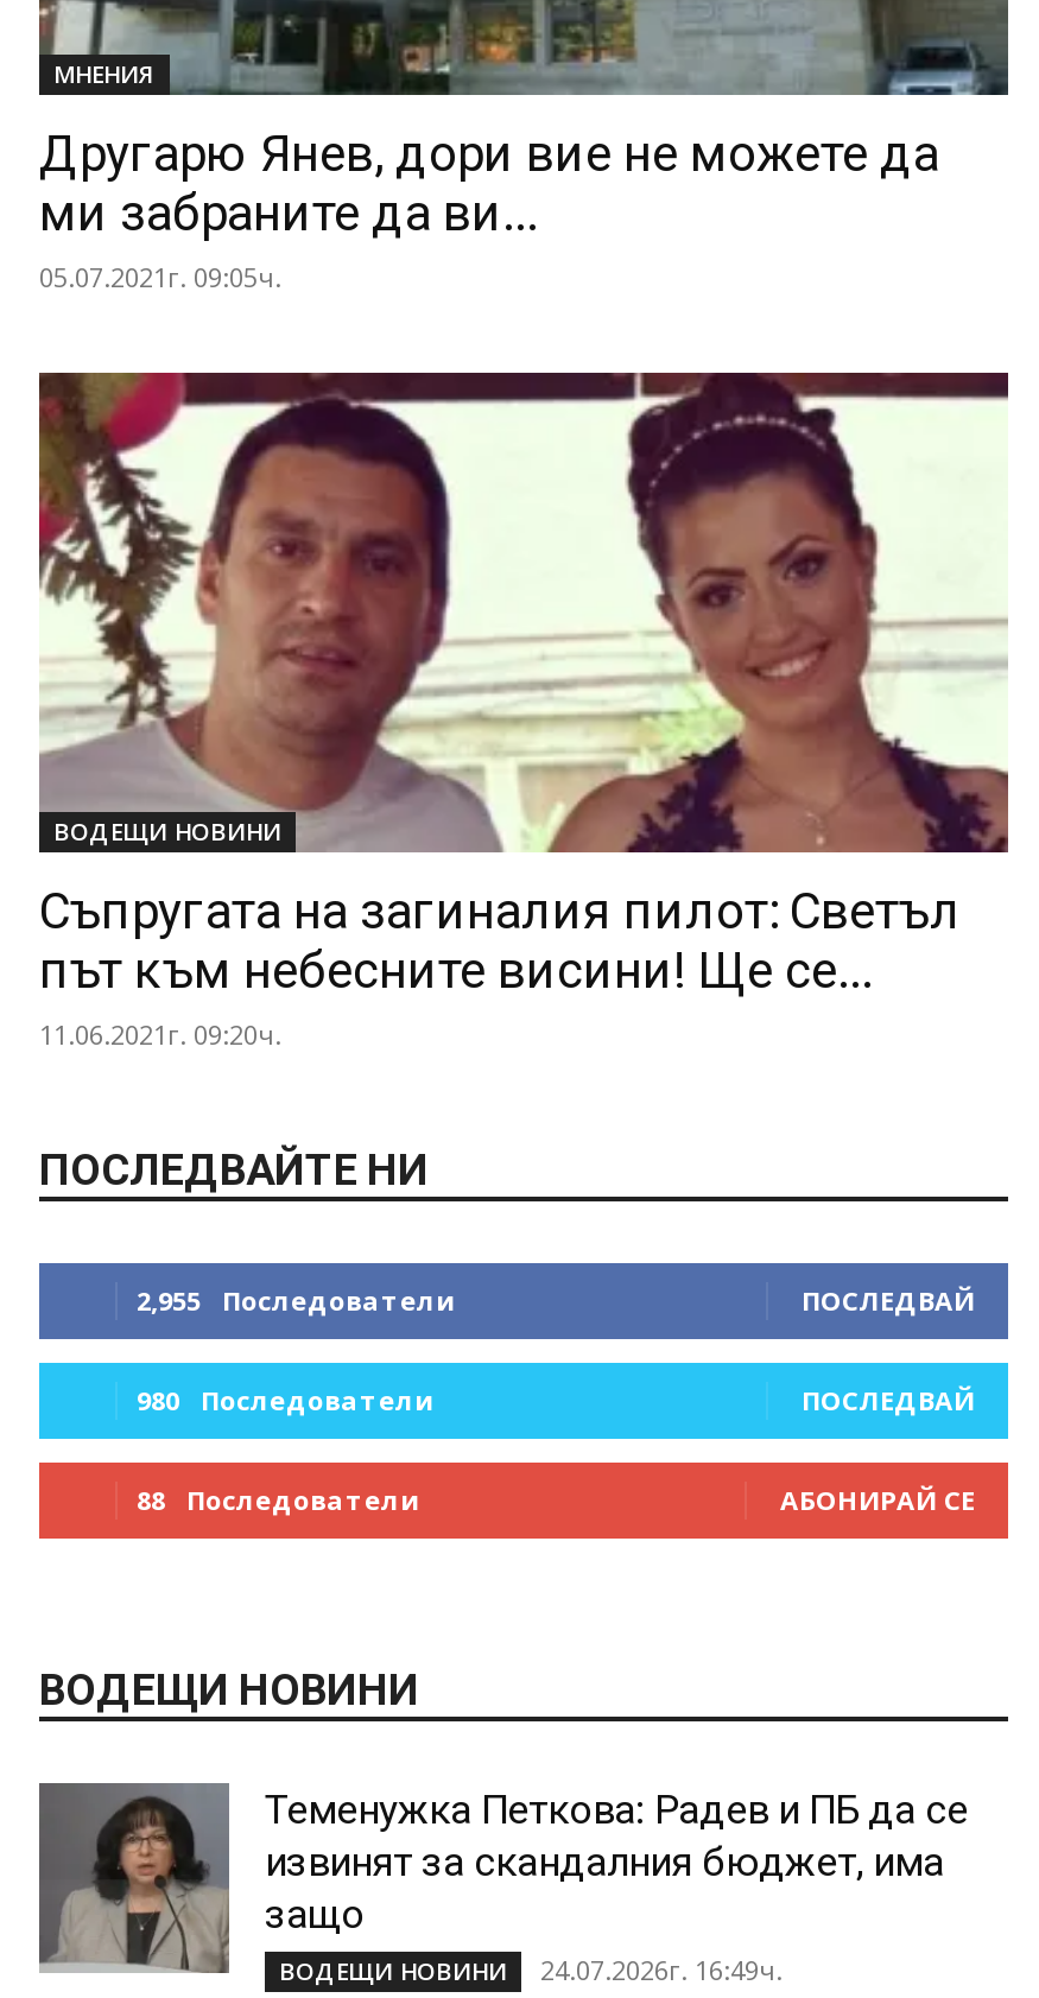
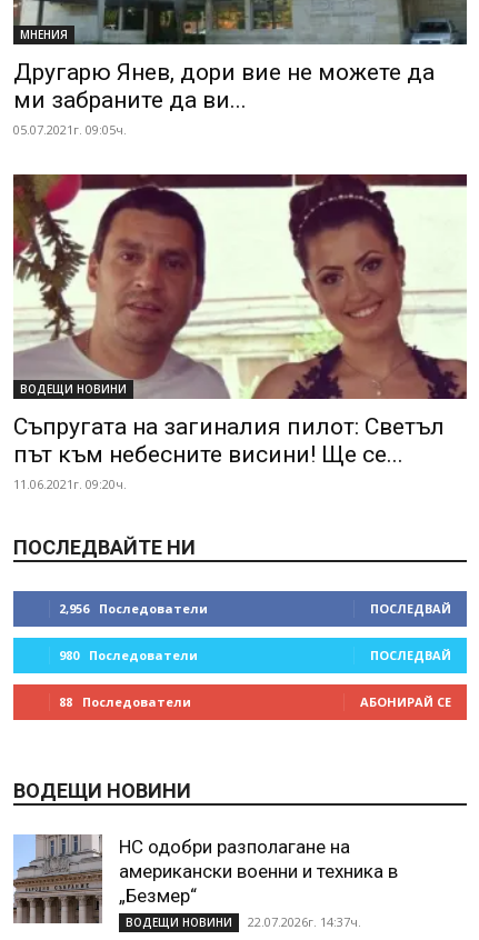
- 2,955 Последователи
+ 2,956 Последователи

- [image]
- Теменужка Петкова: Радев и ПБ да се
- извинят за скандалния бюджет, има
- защо
+ [image]
+ НС одобри разполагане на
+ американски военни и техника в
+ „Безмер“

- ВОДЕЩИ НОВИНИ 24.07.2026г. 16:49ч.
+ ВОДЕЩИ НОВИНИ 22.07.2026г. 14:37ч.
